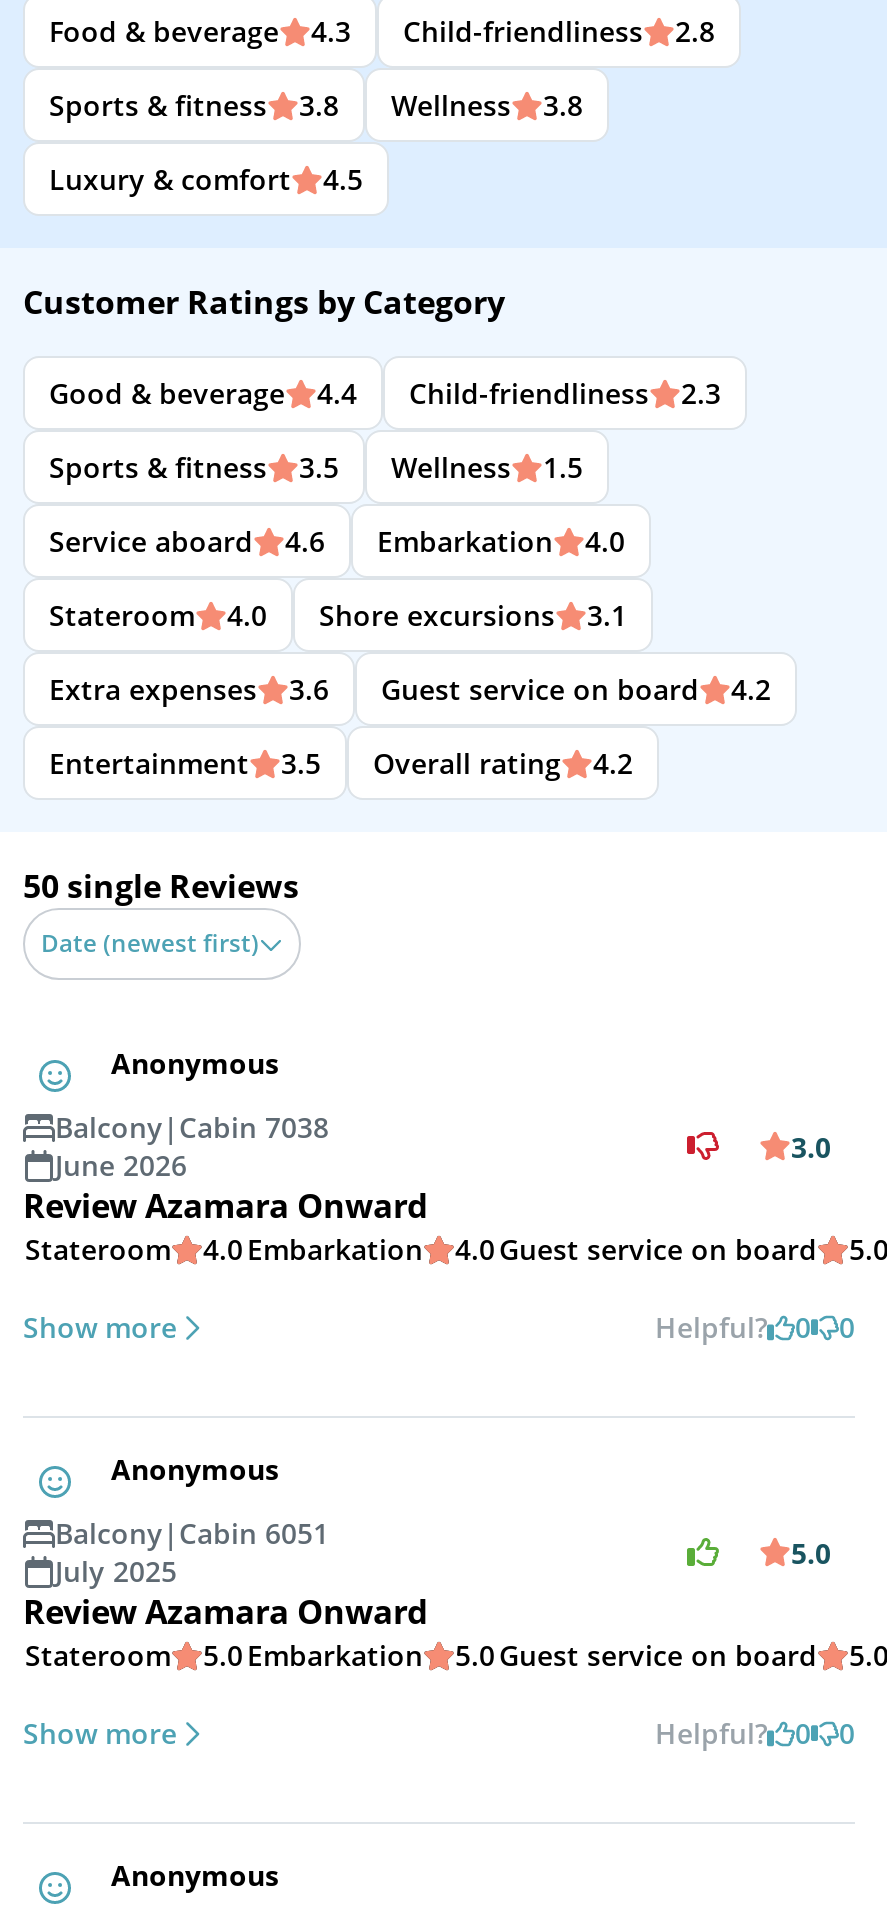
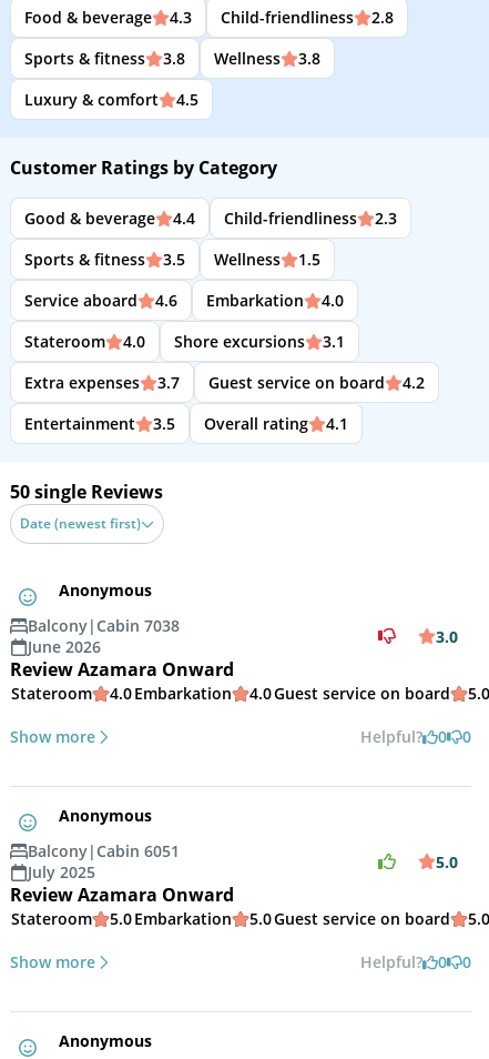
- Extra expenses 3.6 Guest service on board 4.2
+ Extra expenses 3.7 Guest service on board 4.2

- Entertainment 3.5 Overall rating 4.2
+ Entertainment 3.5 Overall rating 4.1
